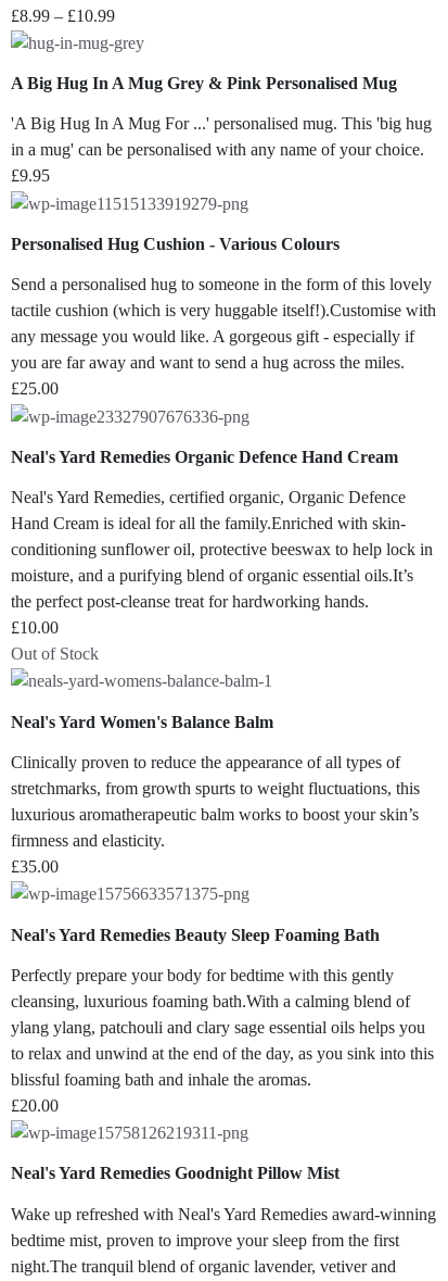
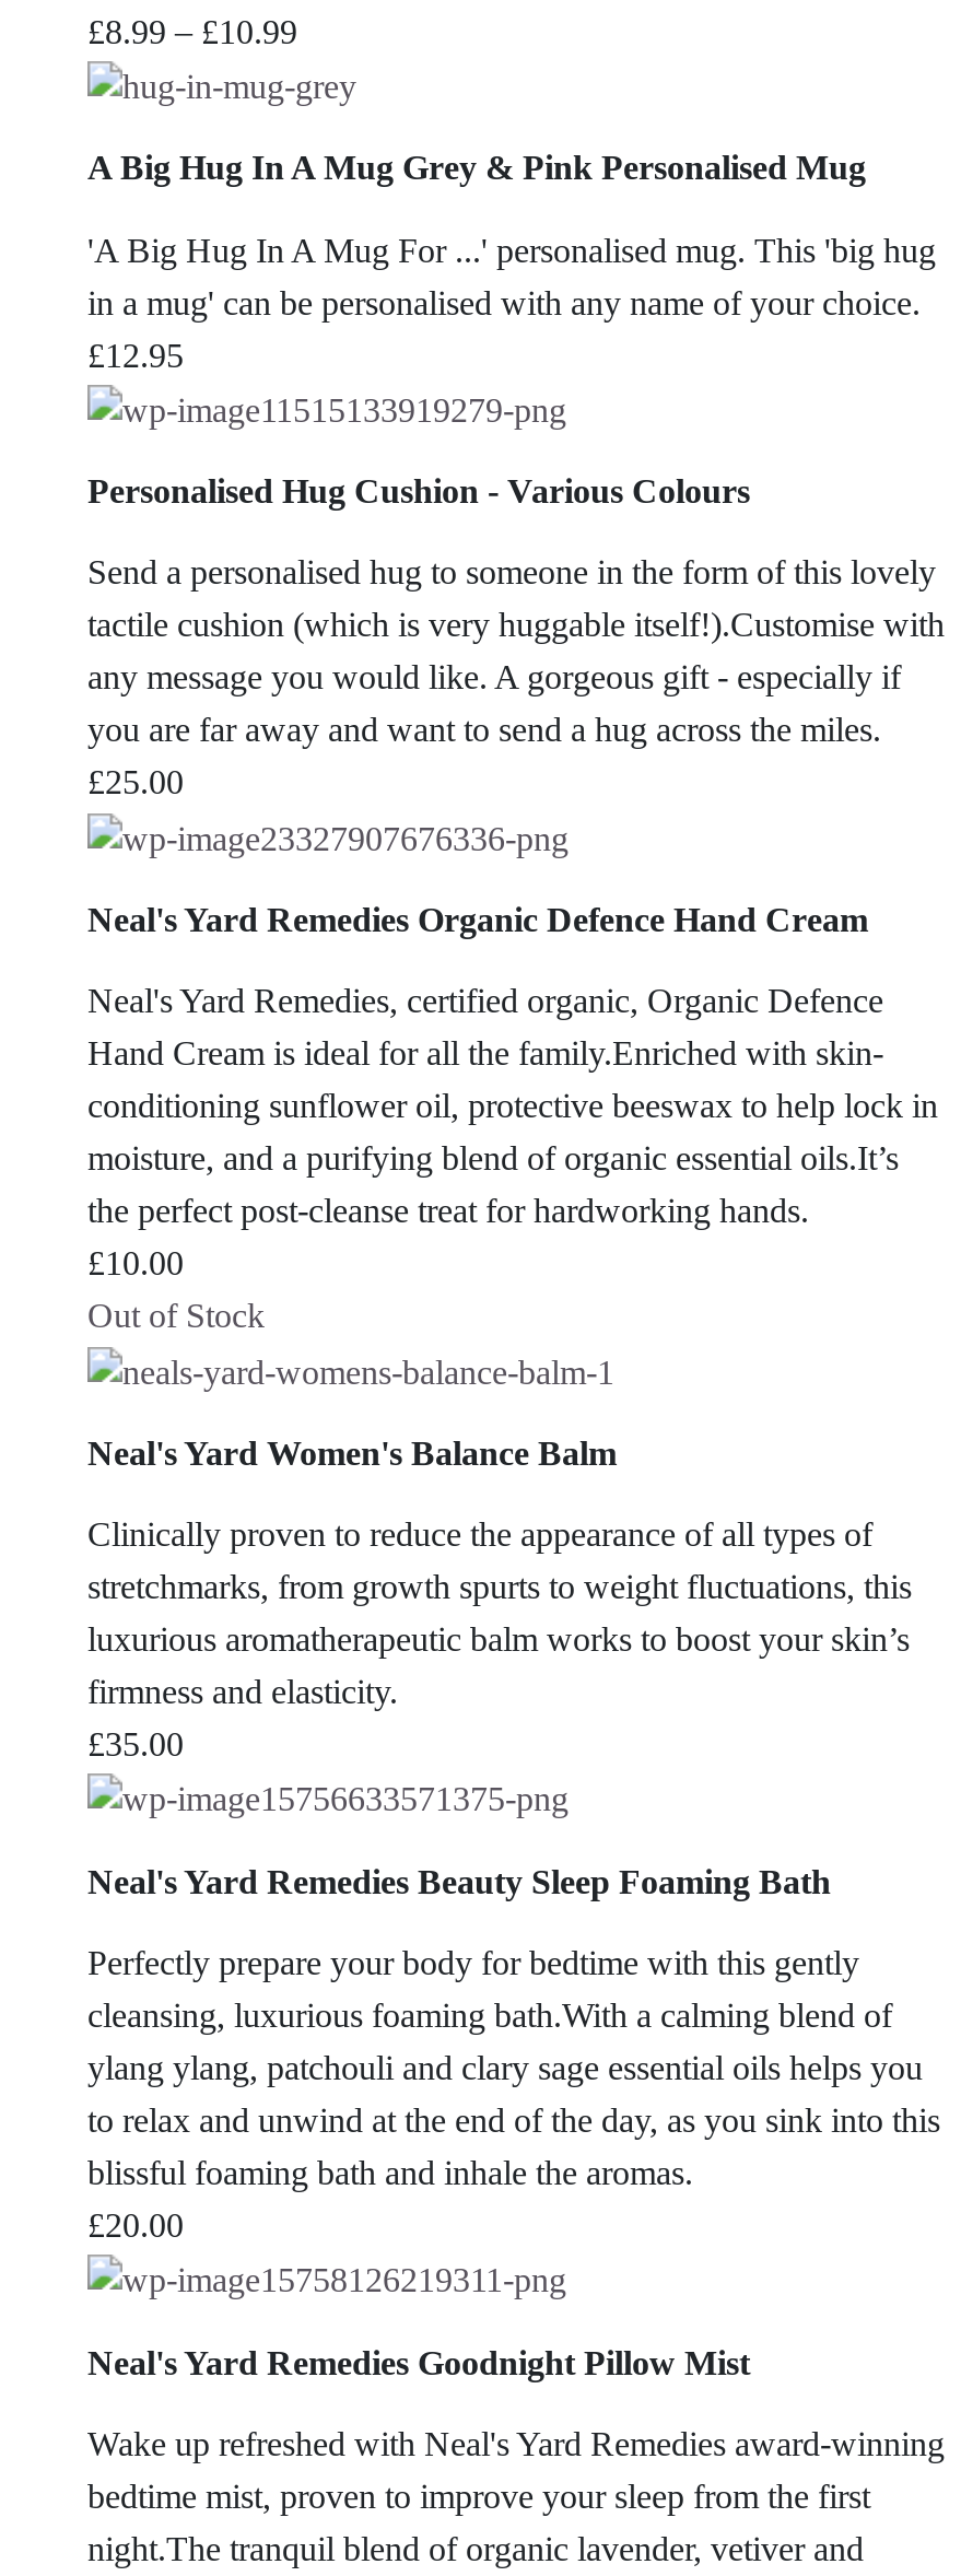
- £9.95
+ £12.95
